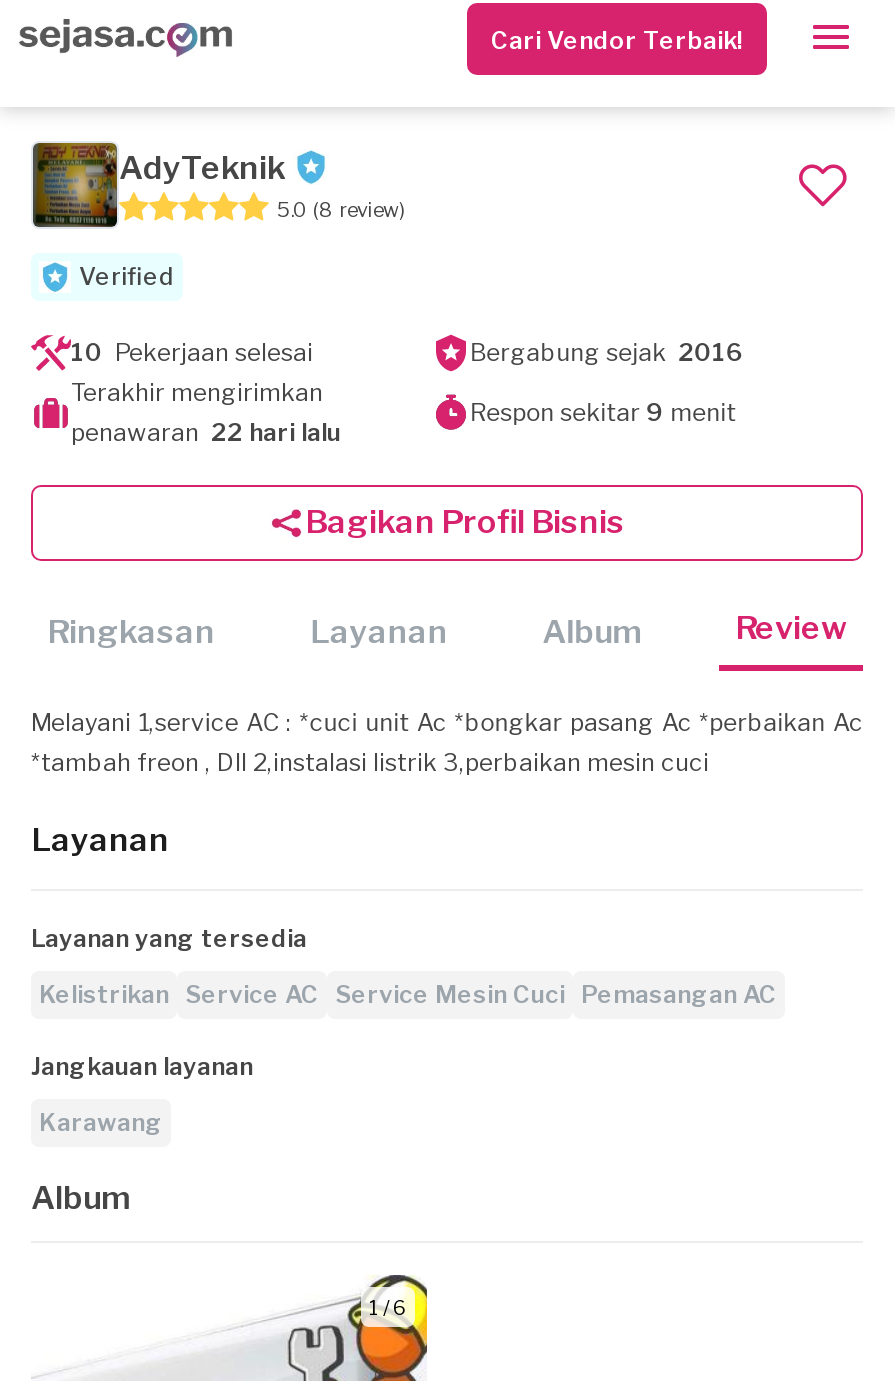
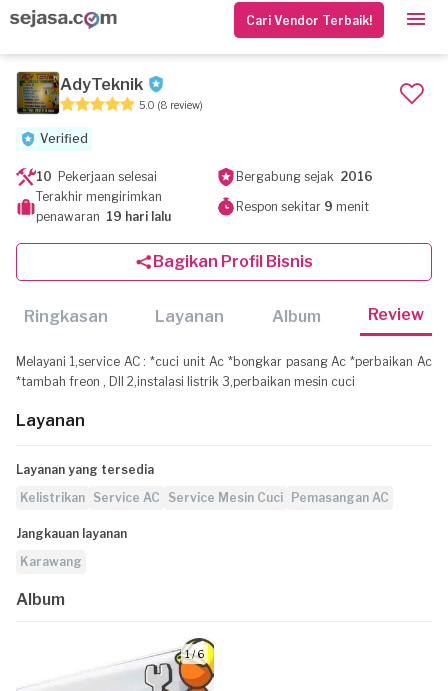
- penawaran 22 hari lalu
+ penawaran 19 hari lalu
